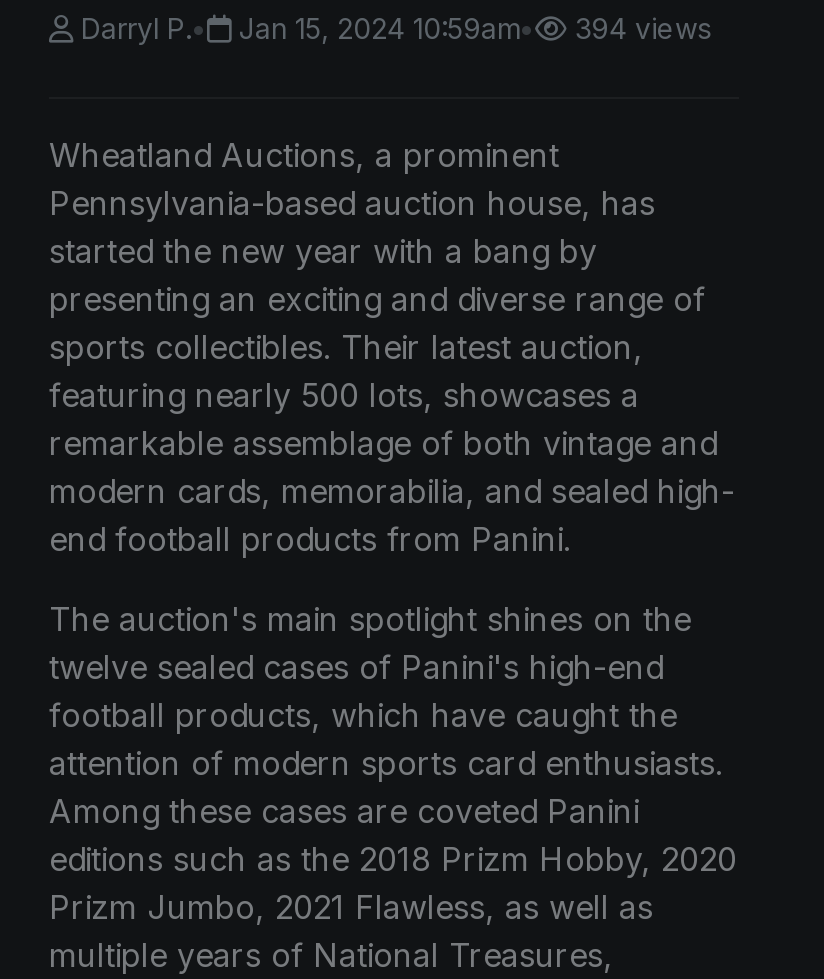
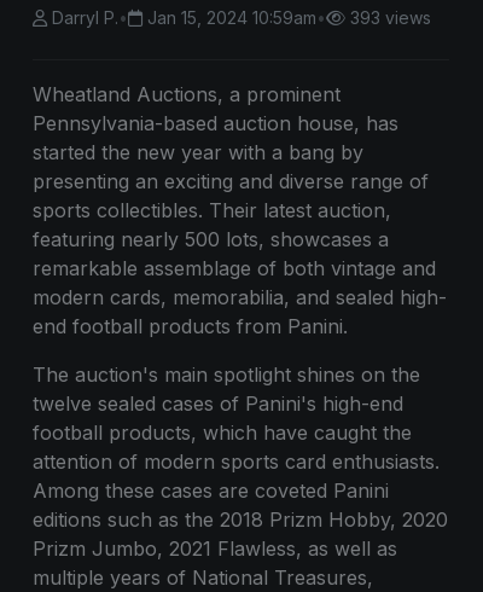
- Darryl P.• Jan 15, 2024 10:59am• 394 views
+ Darryl P.• Jan 15, 2024 10:59am• 393 views
